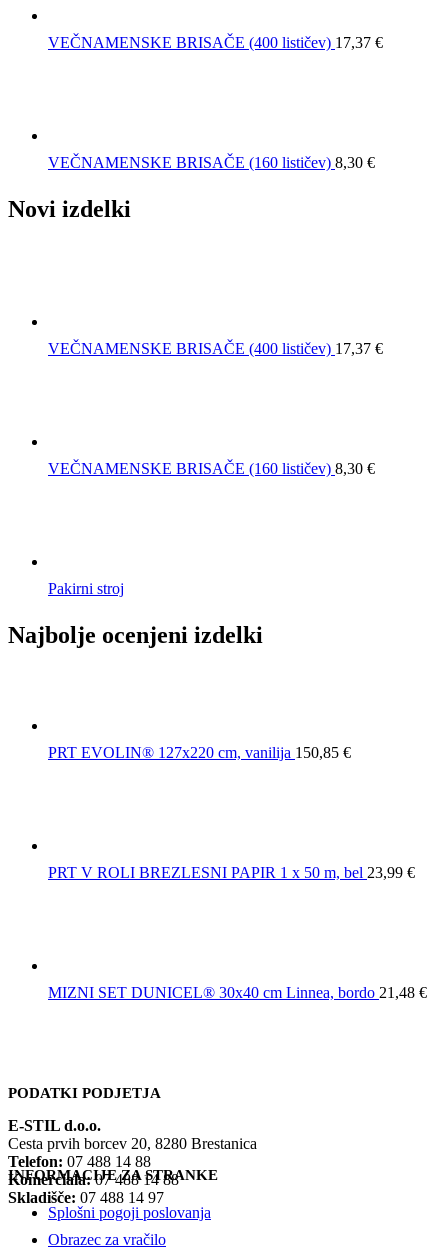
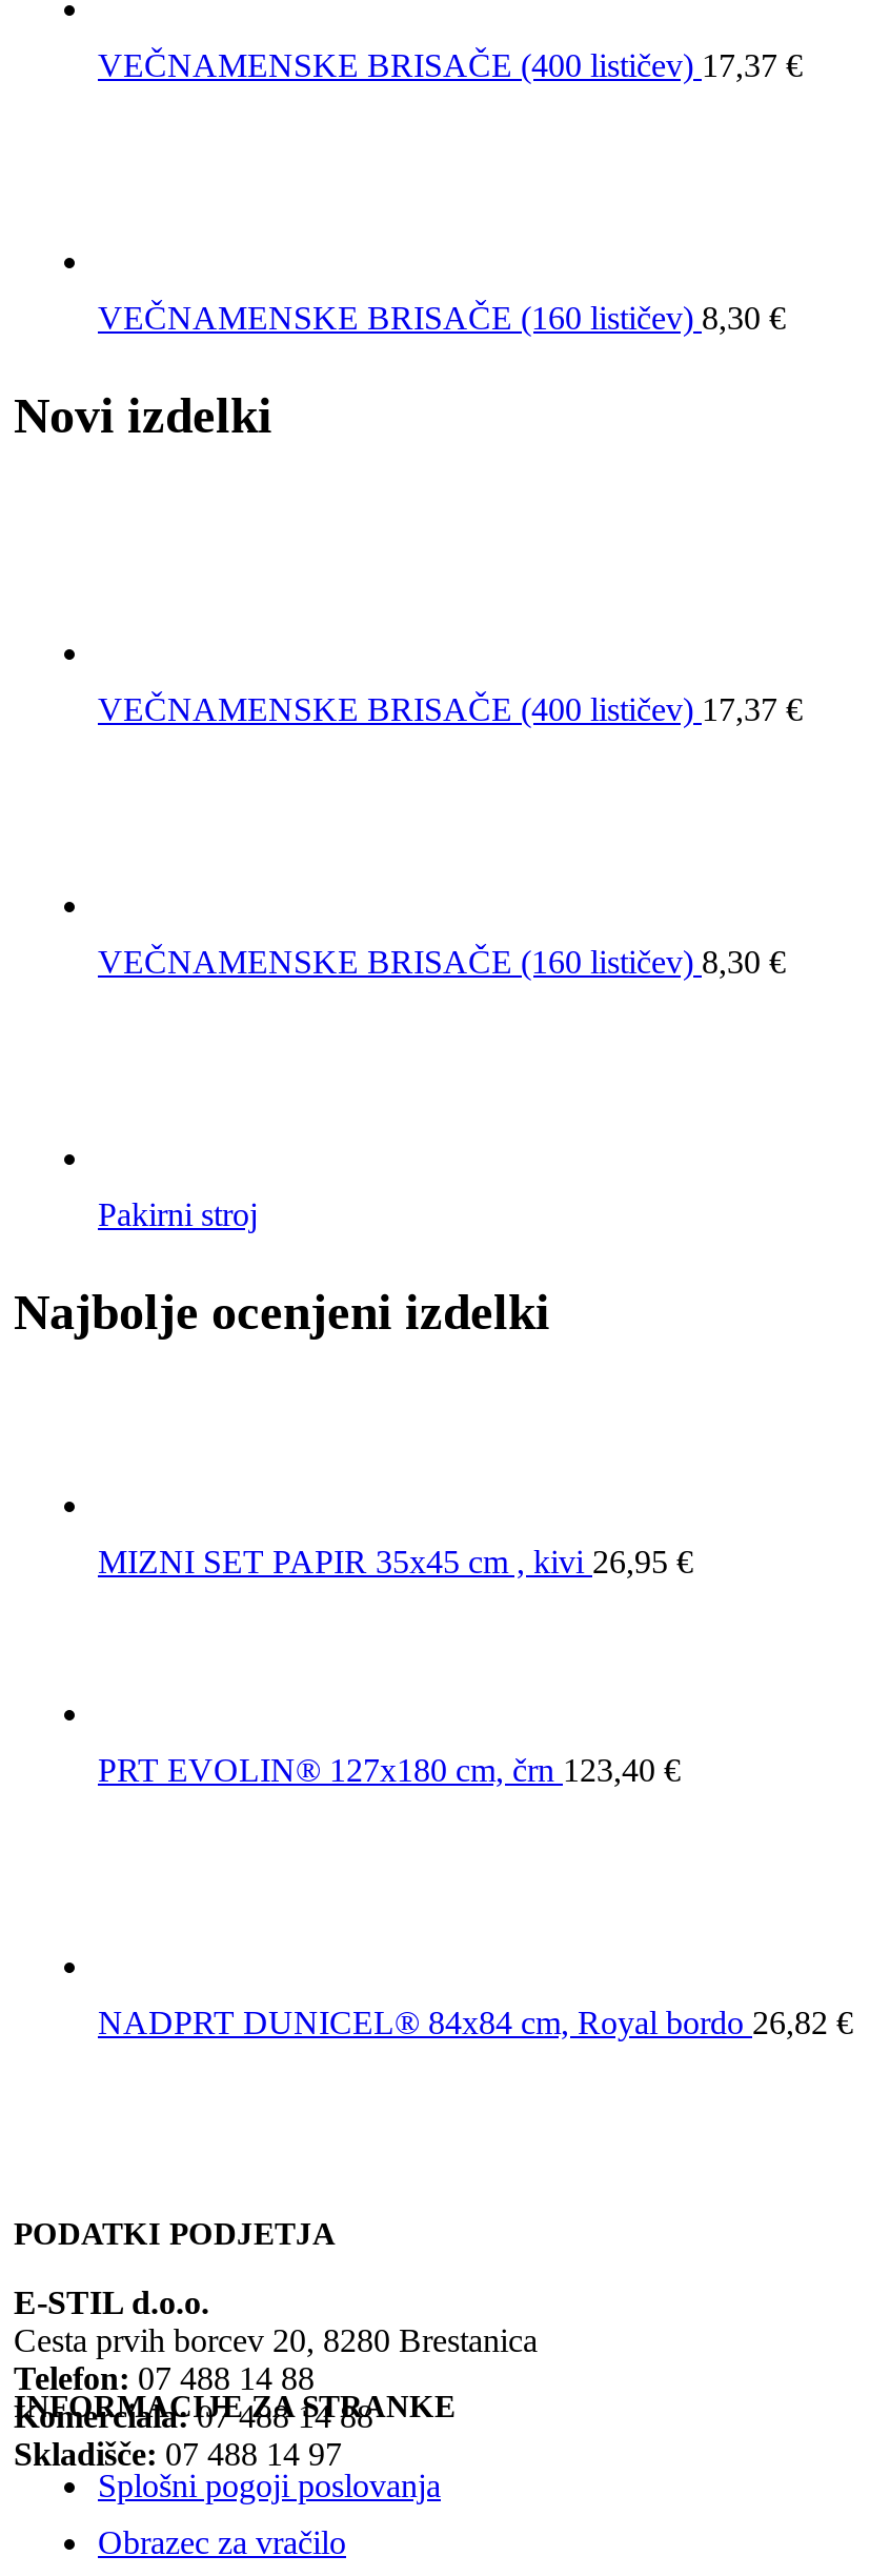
- PRT EVOLIN® 127x220 cm, vanilija 150,85 €
+ MIZNI SET PAPIR 35x45 cm , kivi 26,95 €

- PRT V ROLI BREZLESNI PAPIR 1 x 50 m, bel 23,99 €
+ PRT EVOLIN® 127x180 cm, črn 123,40 €

- MIZNI SET DUNICEL® 30x40 cm Linnea, bordo 21,48 €
+ NADPRT DUNICEL® 84x84 cm, Royal bordo 26,82 €
